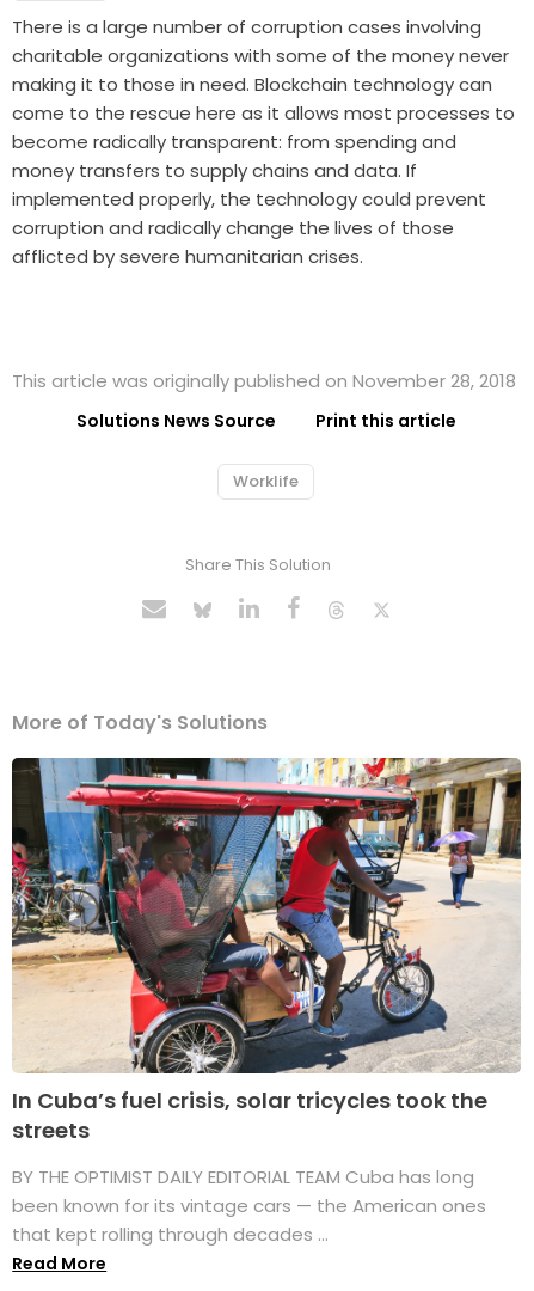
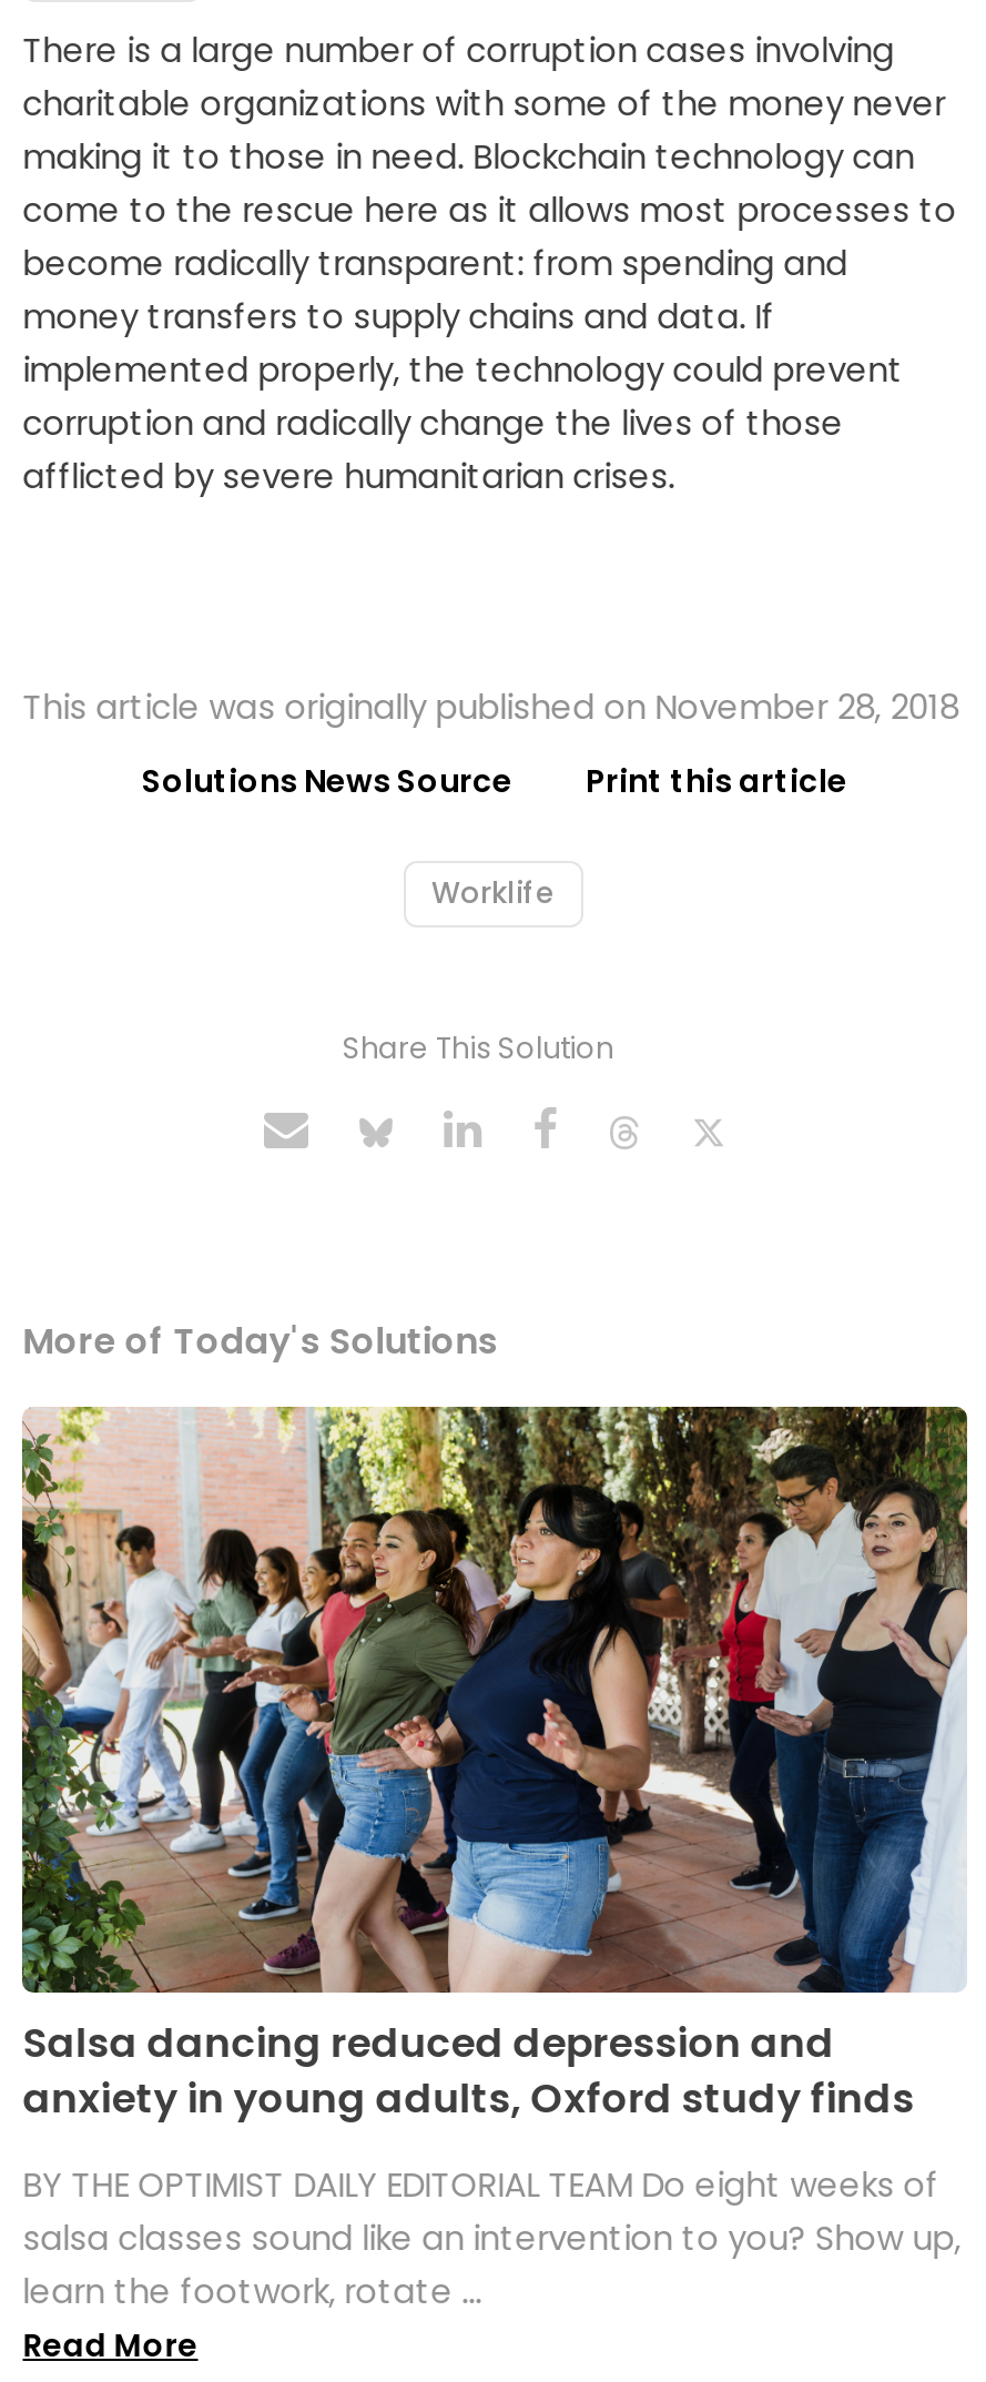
- [image]
- In Cuba’s fuel crisis, solar tricycles took the
- streets
+ [image]
+ Salsa dancing reduced depression and
+ anxiety in young adults, Oxford study finds

- BY THE OPTIMIST DAILY EDITORIAL TEAM Cuba has long
- been known for its vintage cars — the American ones
- that kept rolling through decades ...
+ BY THE OPTIMIST DAILY EDITORIAL TEAM Do eight weeks of
+ salsa classes sound like an intervention to you? Show up,
+ learn the footwork, rotate ...
